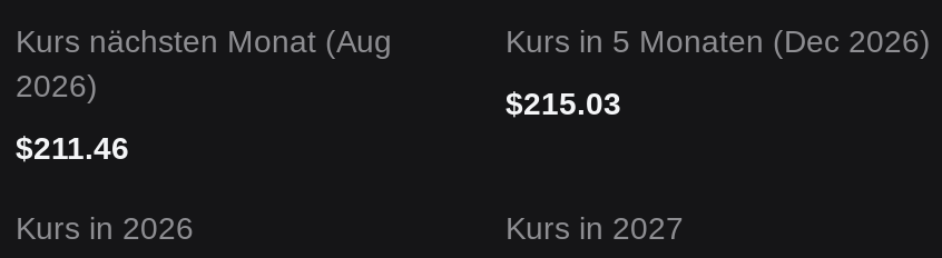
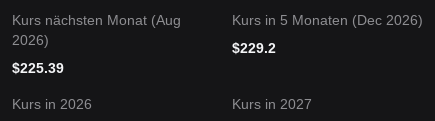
- $215.03
+ $229.2

- $211.46
+ $225.39
